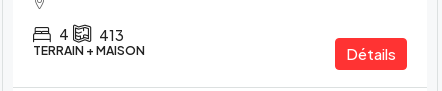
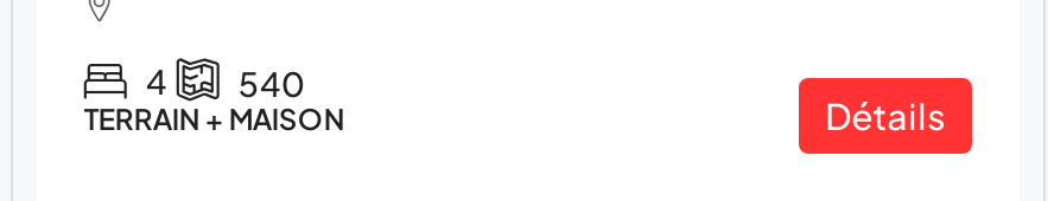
- 4 413
+ 4 540
